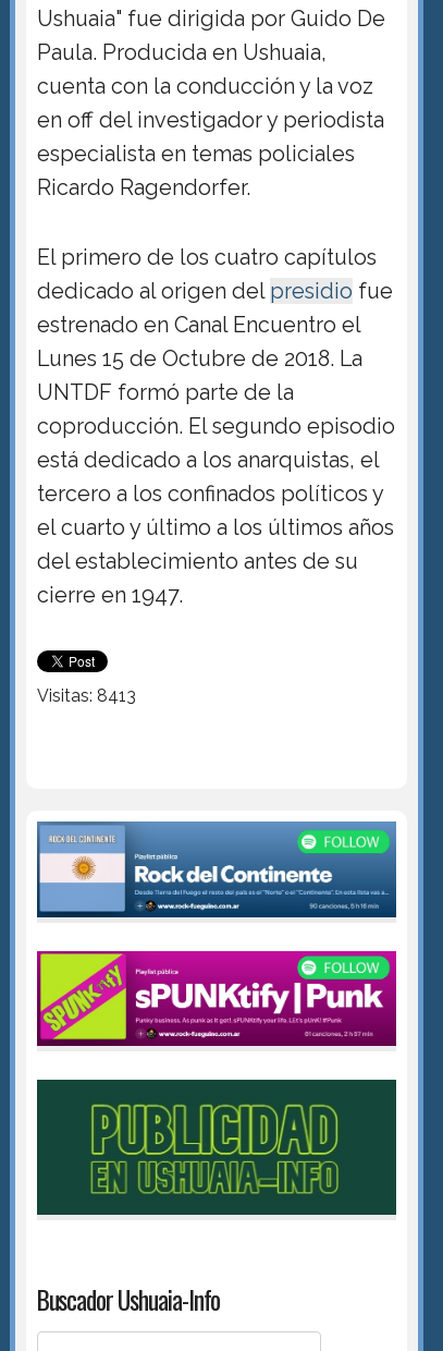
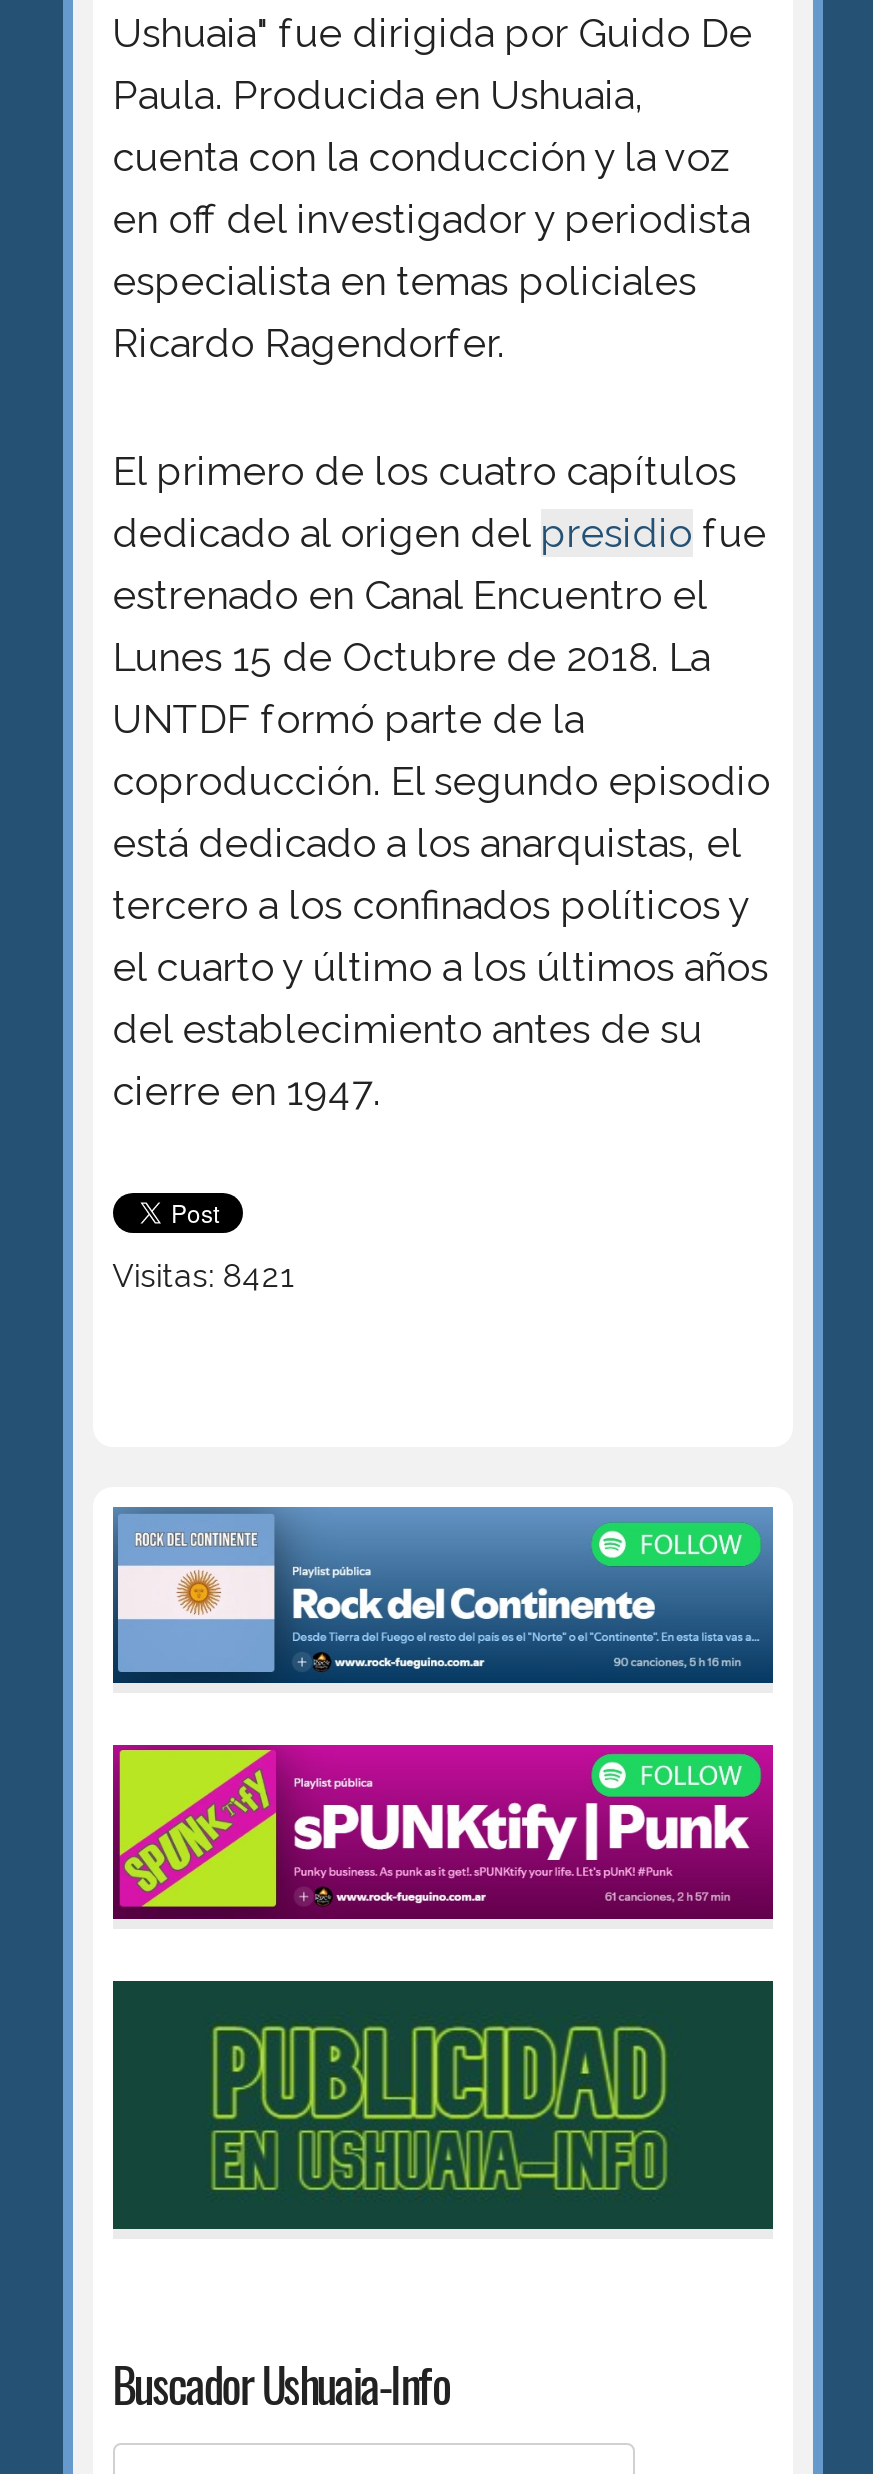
- Visitas: 8413
+ Visitas: 8421
